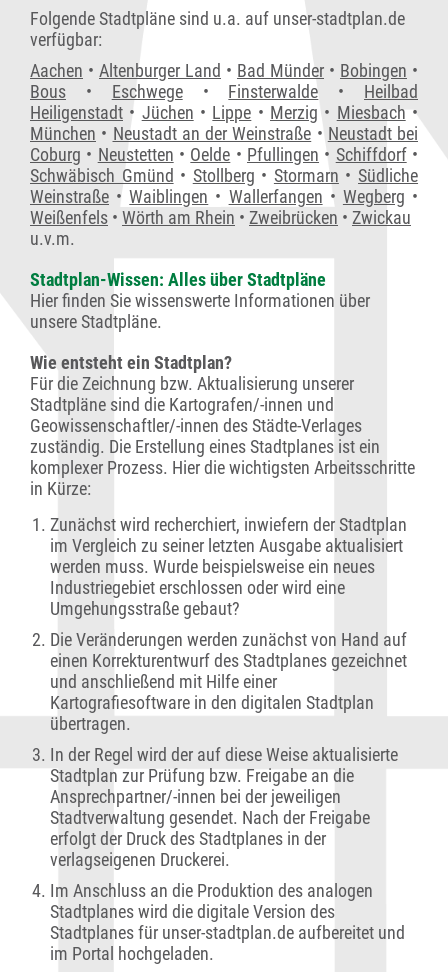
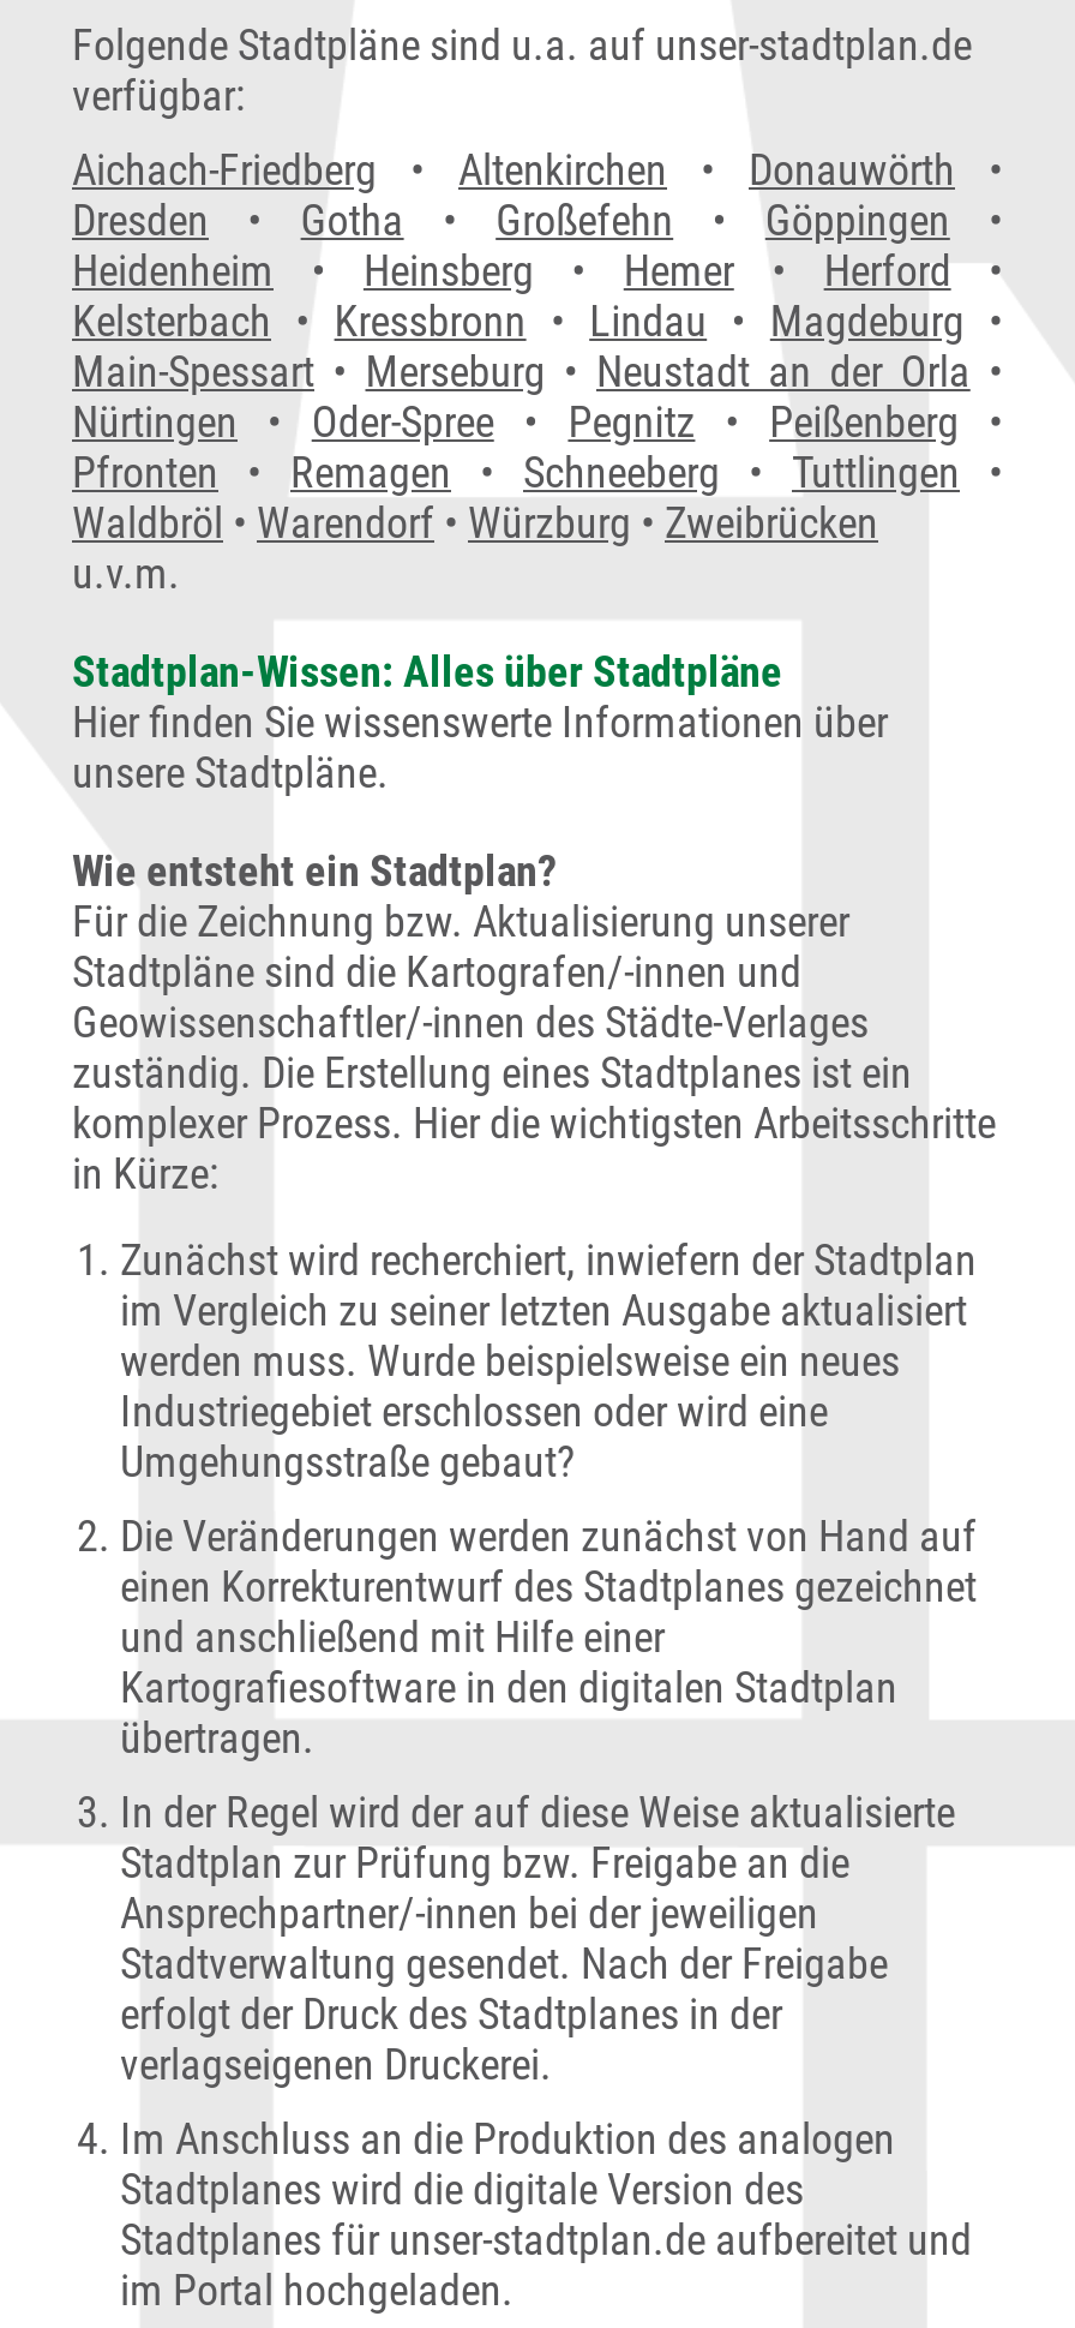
- Aachen • Altenburger Land • Bad Münder • Bobingen •
- Bous • Eschwege • Finsterwalde • Heilbad
- Heiligenstadt • Jüchen • Lippe • Merzig • Miesbach •
- München • Neustadt an der Weinstraße• Neustadt bei
- Coburg • Neustetten • Oelde • Pfullingen • Schiffdorf •
- Schwäbisch Gmünd • Stollberg • Stormarn • Südliche
- Weinstraße • Waiblingen • Wallerfangen • Wegberg •
- Weißenfels • Wörth am Rhein • Zweibrücken • Zwickau
+ Aichach-Friedberg • Altenkirchen • Donauwörth •
+ Dresden • Gotha • Großefehn • Göppingen •
+ Heidenheim • Heinsberg • Hemer • Herford •
+ Kelsterbach • Kressbronn • Lindau • Magdeburg •
+ Main-Spessart • Merseburg • Neustadt an der Orla •
+ Nürtingen • Oder-Spree • Pegnitz • Peißenberg •
+ Pfronten • Remagen • Schneeberg • Tuttlingen •
+ Waldbröl • Warendorf • Würzburg • Zweibrücken
